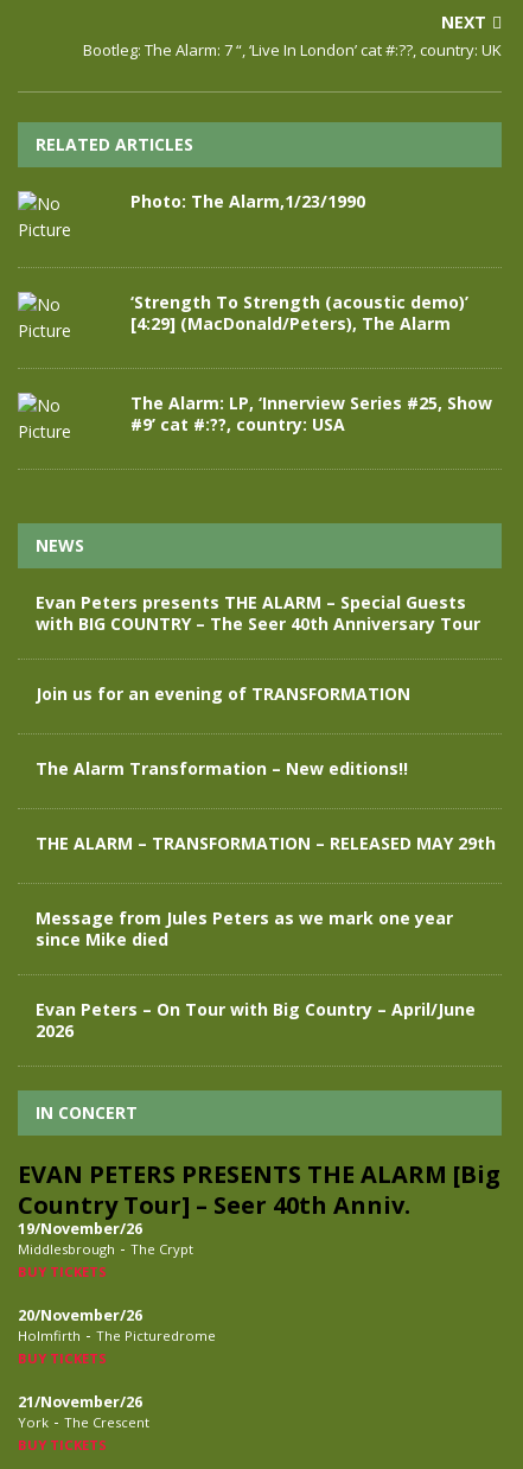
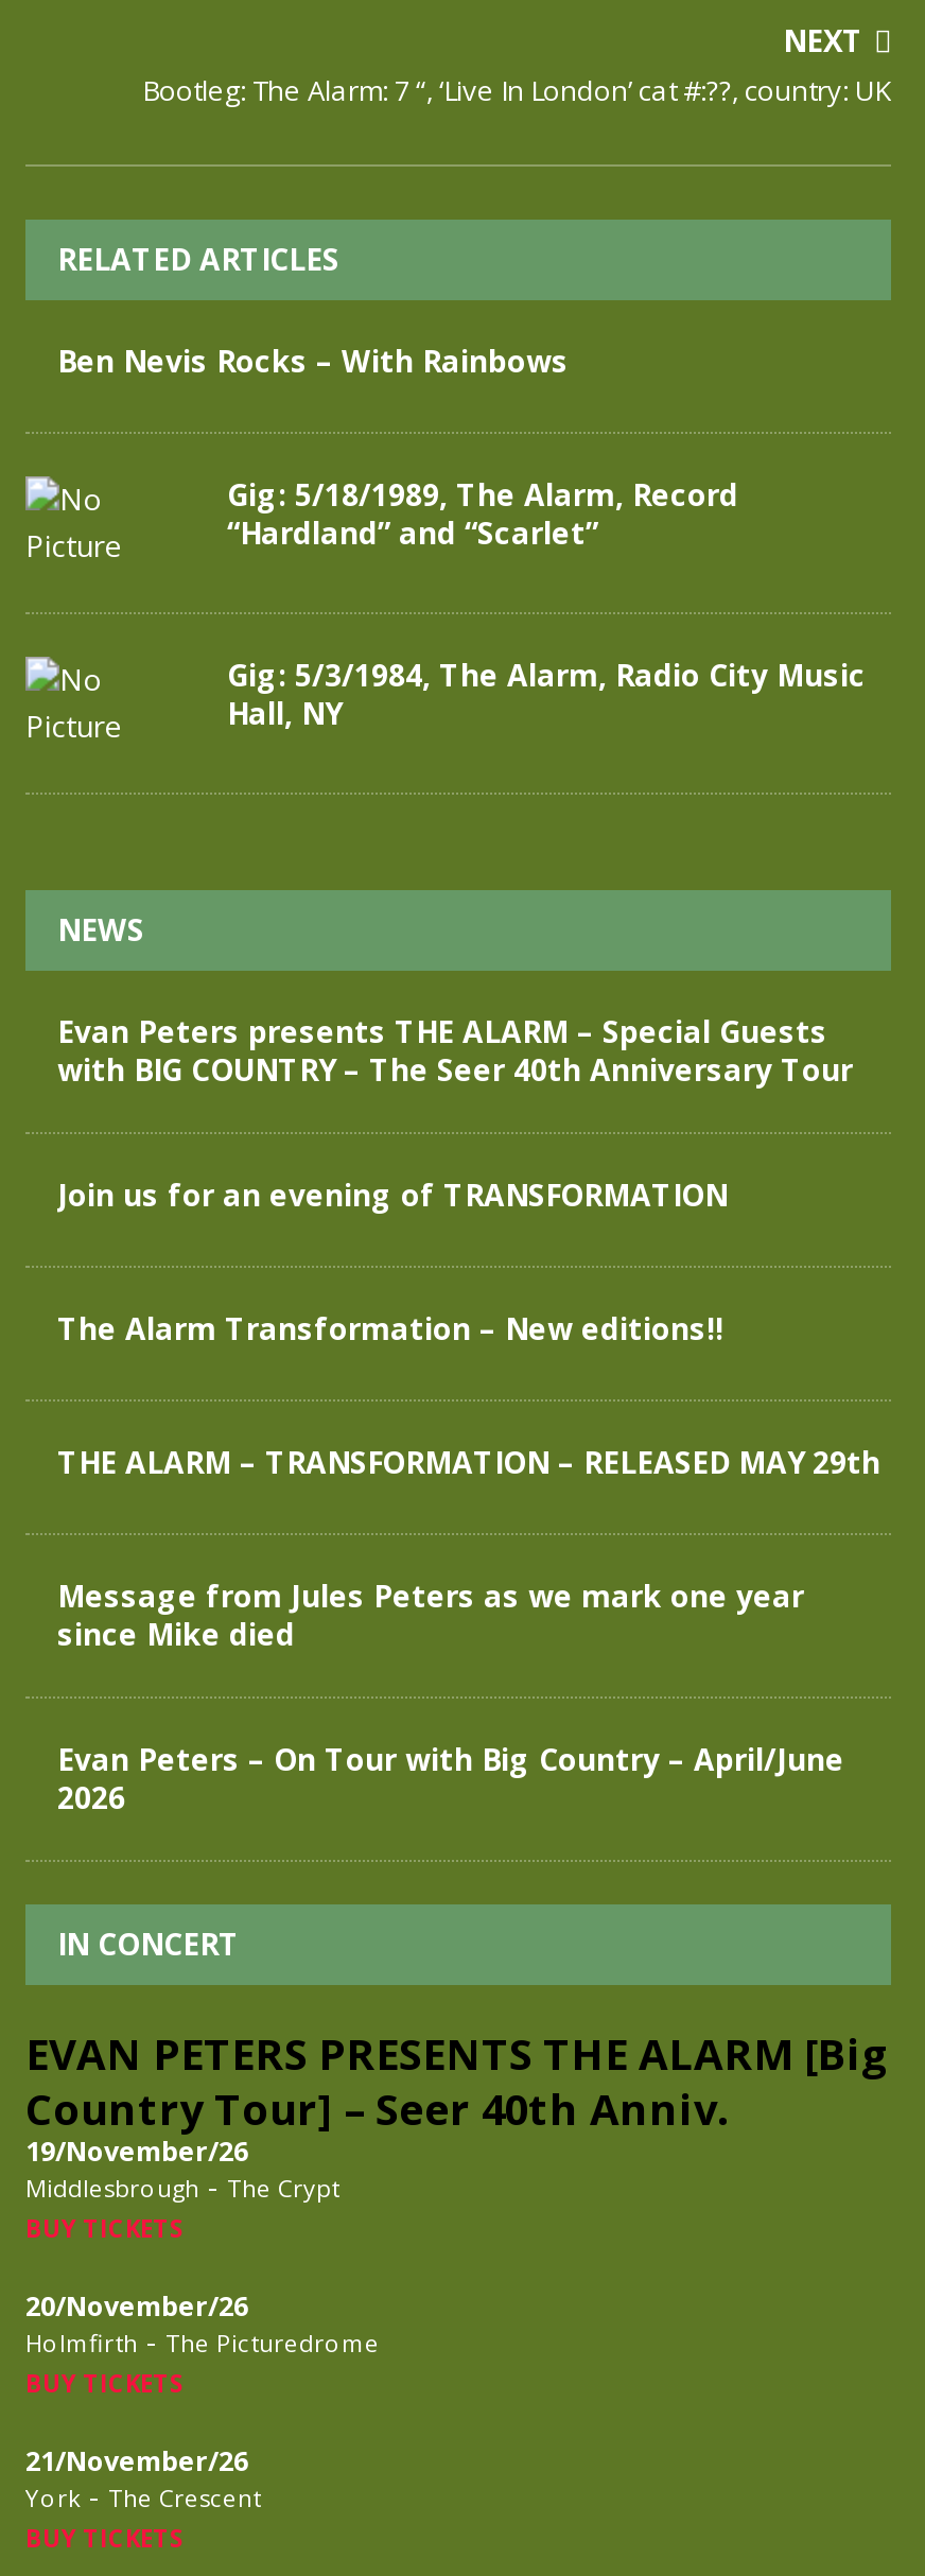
- Photo: The Alarm,1/23/1990
+ Ben Nevis Rocks – With Rainbows

- ‘Strength To Strength (acoustic demo)’
- [4:29] (MacDonald/Peters), The Alarm
+ Gig: 5/18/1989, The Alarm, Record
+ “Hardland” and “Scarlet”

- The Alarm: LP, ‘Innerview Series #25, Show
- #9’ cat #:??, country: USA
+ Gig: 5/3/1984, The Alarm, Radio City Music
+ Hall, NY
